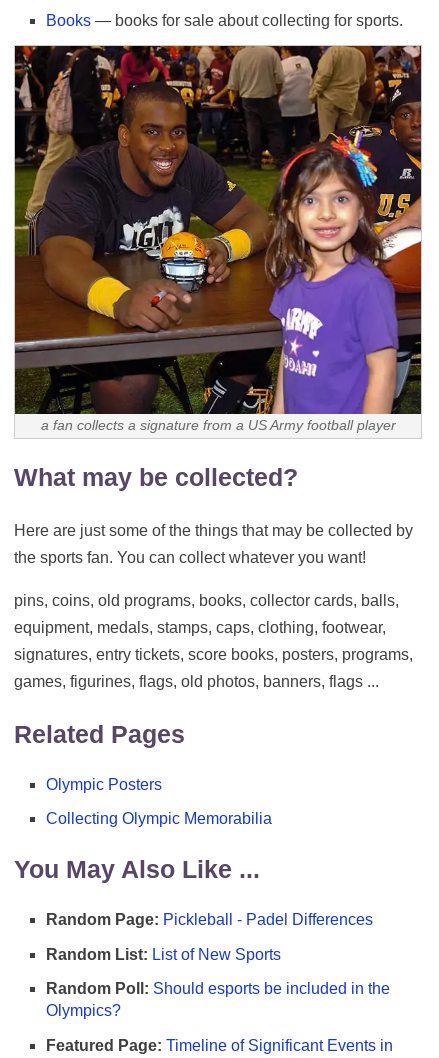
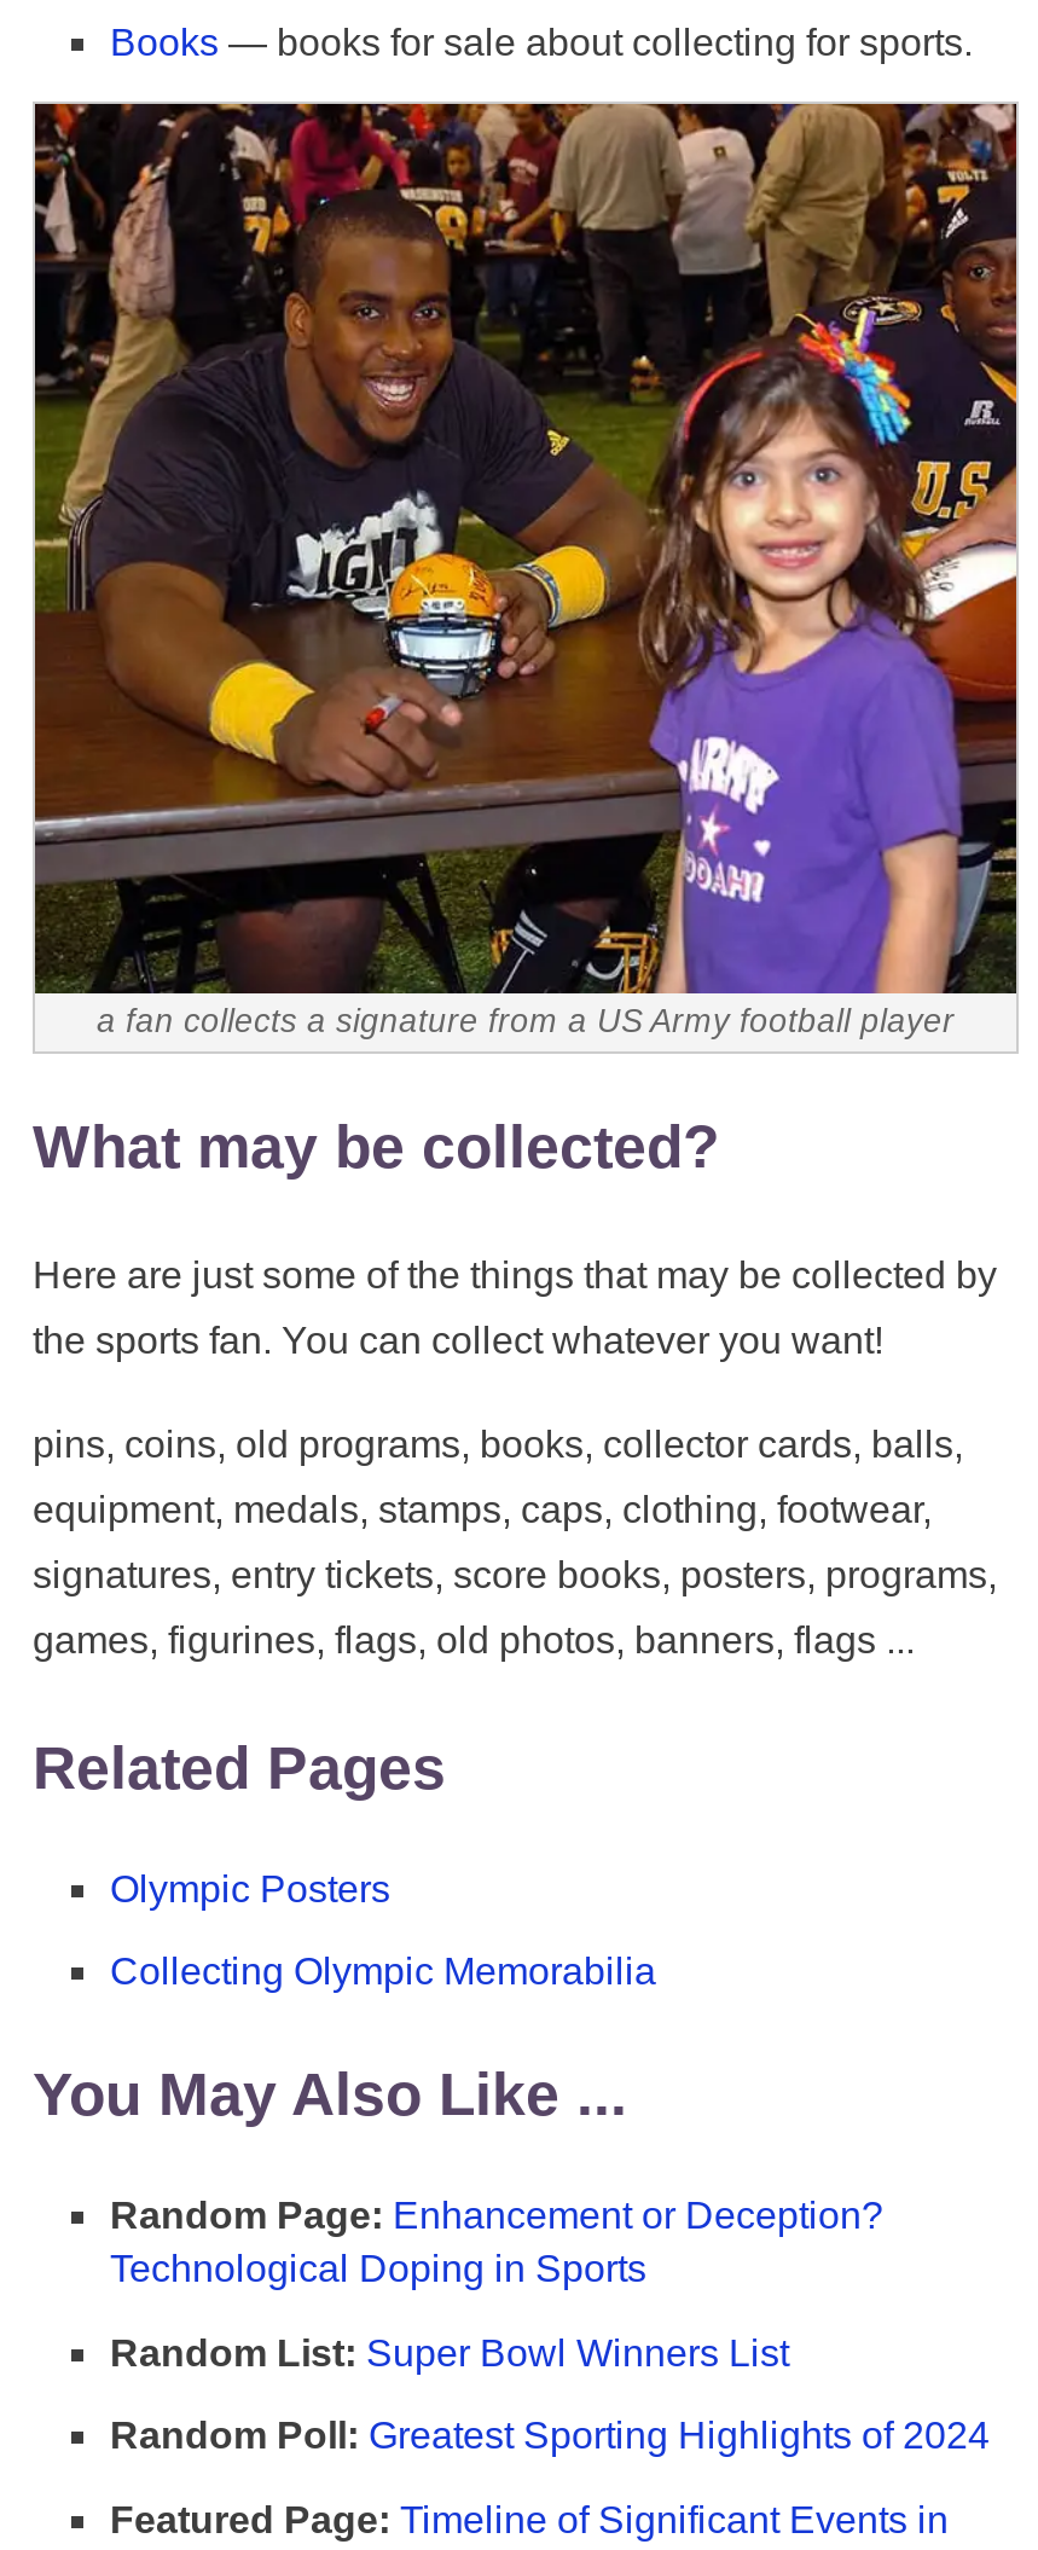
- Random Page: Pickleball - Padel Differences
+ Random Page: Enhancement or Deception?
+ Technological Doping in Sports

- Random List: List of New Sports
+ Random List: Super Bowl Winners List

- Random Poll: Should esports be included in the
- Olympics?
+ Random Poll: Greatest Sporting Highlights of 2024
